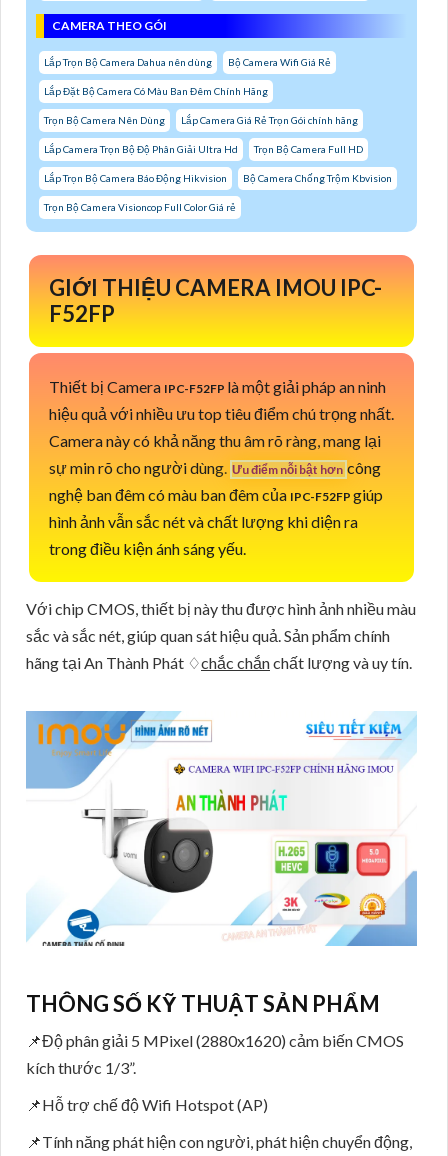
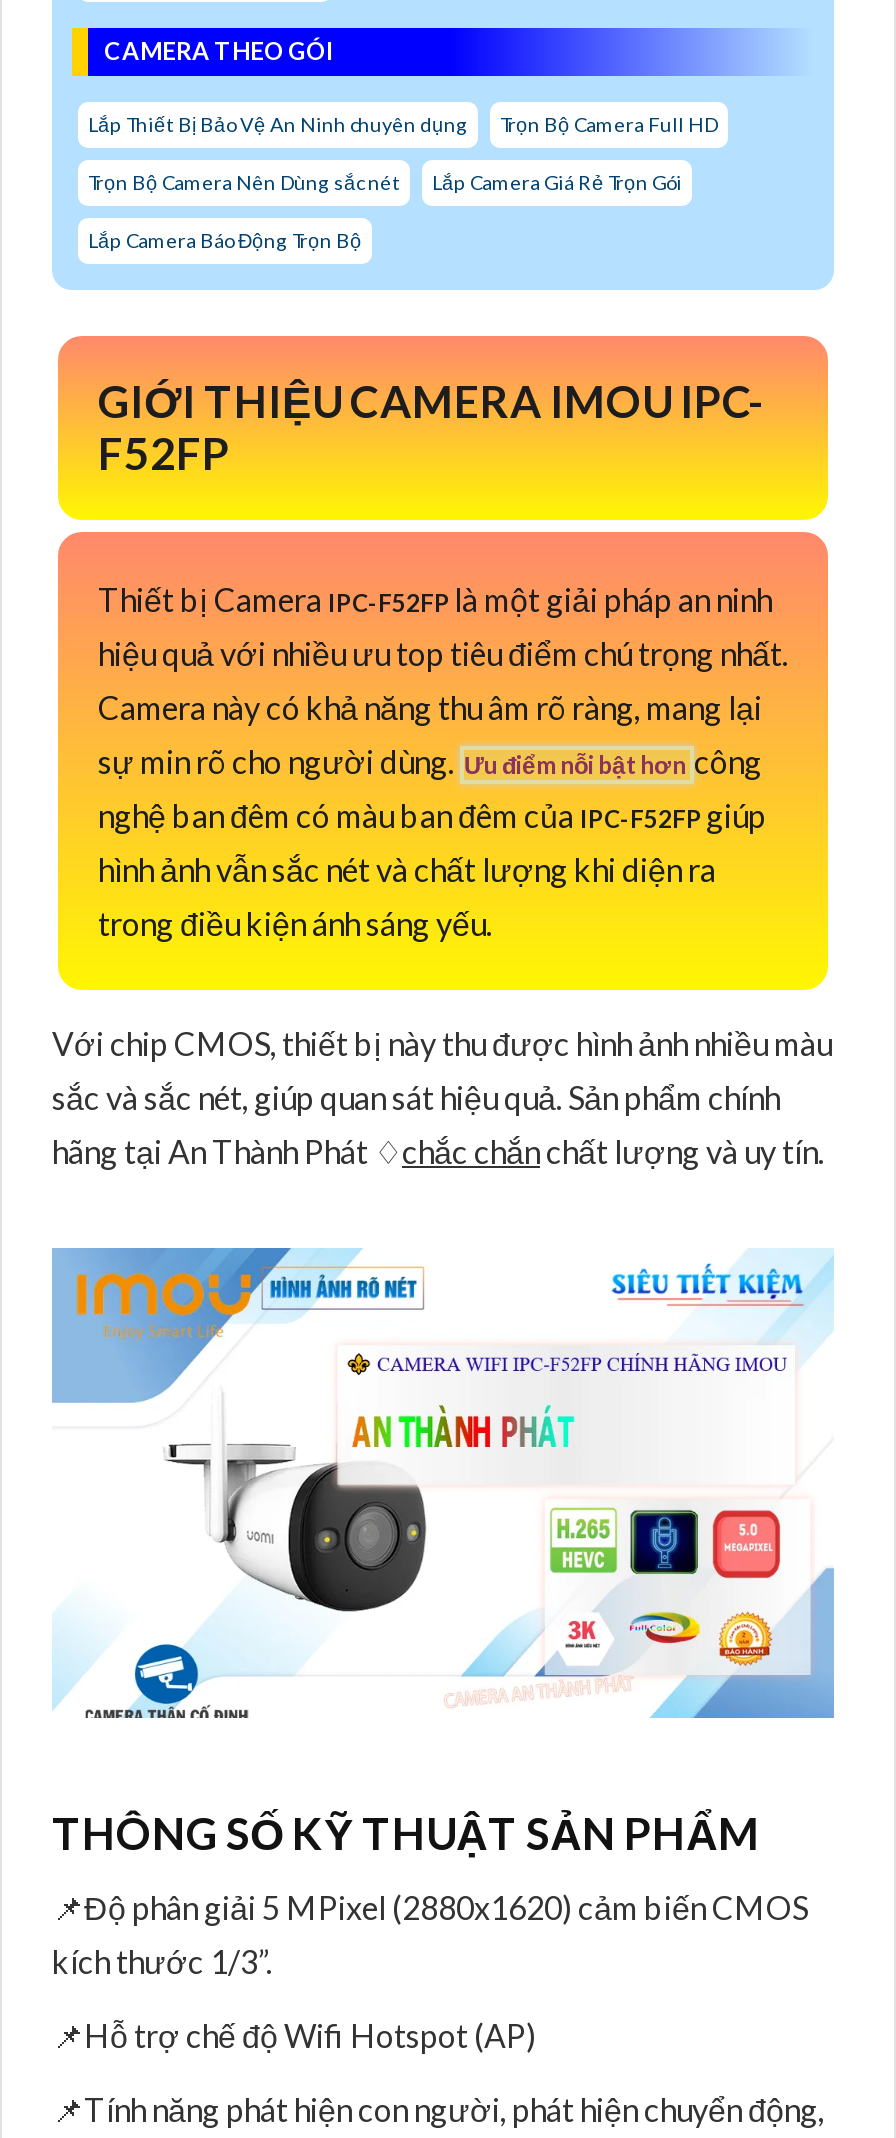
- Lắp Trọn Bộ Camera Dahua nên dùng
- Bộ Camera Wifi Giá Rẻ
- Lắp Đặt Bộ Camera Có Màu Ban Đêm Chính Hãng
- Trọn Bộ Camera Nên Dùng
- Lắp Camera Giá Rẻ Trọn Gói chính hãng
- Lắp Camera Trọn Bộ Độ Phân Giải Ultra Hd
+ Lắp Thiết Bị Bảo Vệ An Ninh chuyên dụng

- Lắp Trọn Bộ Camera Báo Động Hikvision
- Bộ Camera Chống Trộm Kbvision
+ Trọn Bộ Camera Nên Dùng sắc nét
+ Lắp Camera Giá Rẻ Trọn Gói

- Trọn Bộ Camera Visioncop Full Color Giá rẻ
+ Lắp Camera Báo Động Trọn Bộ
